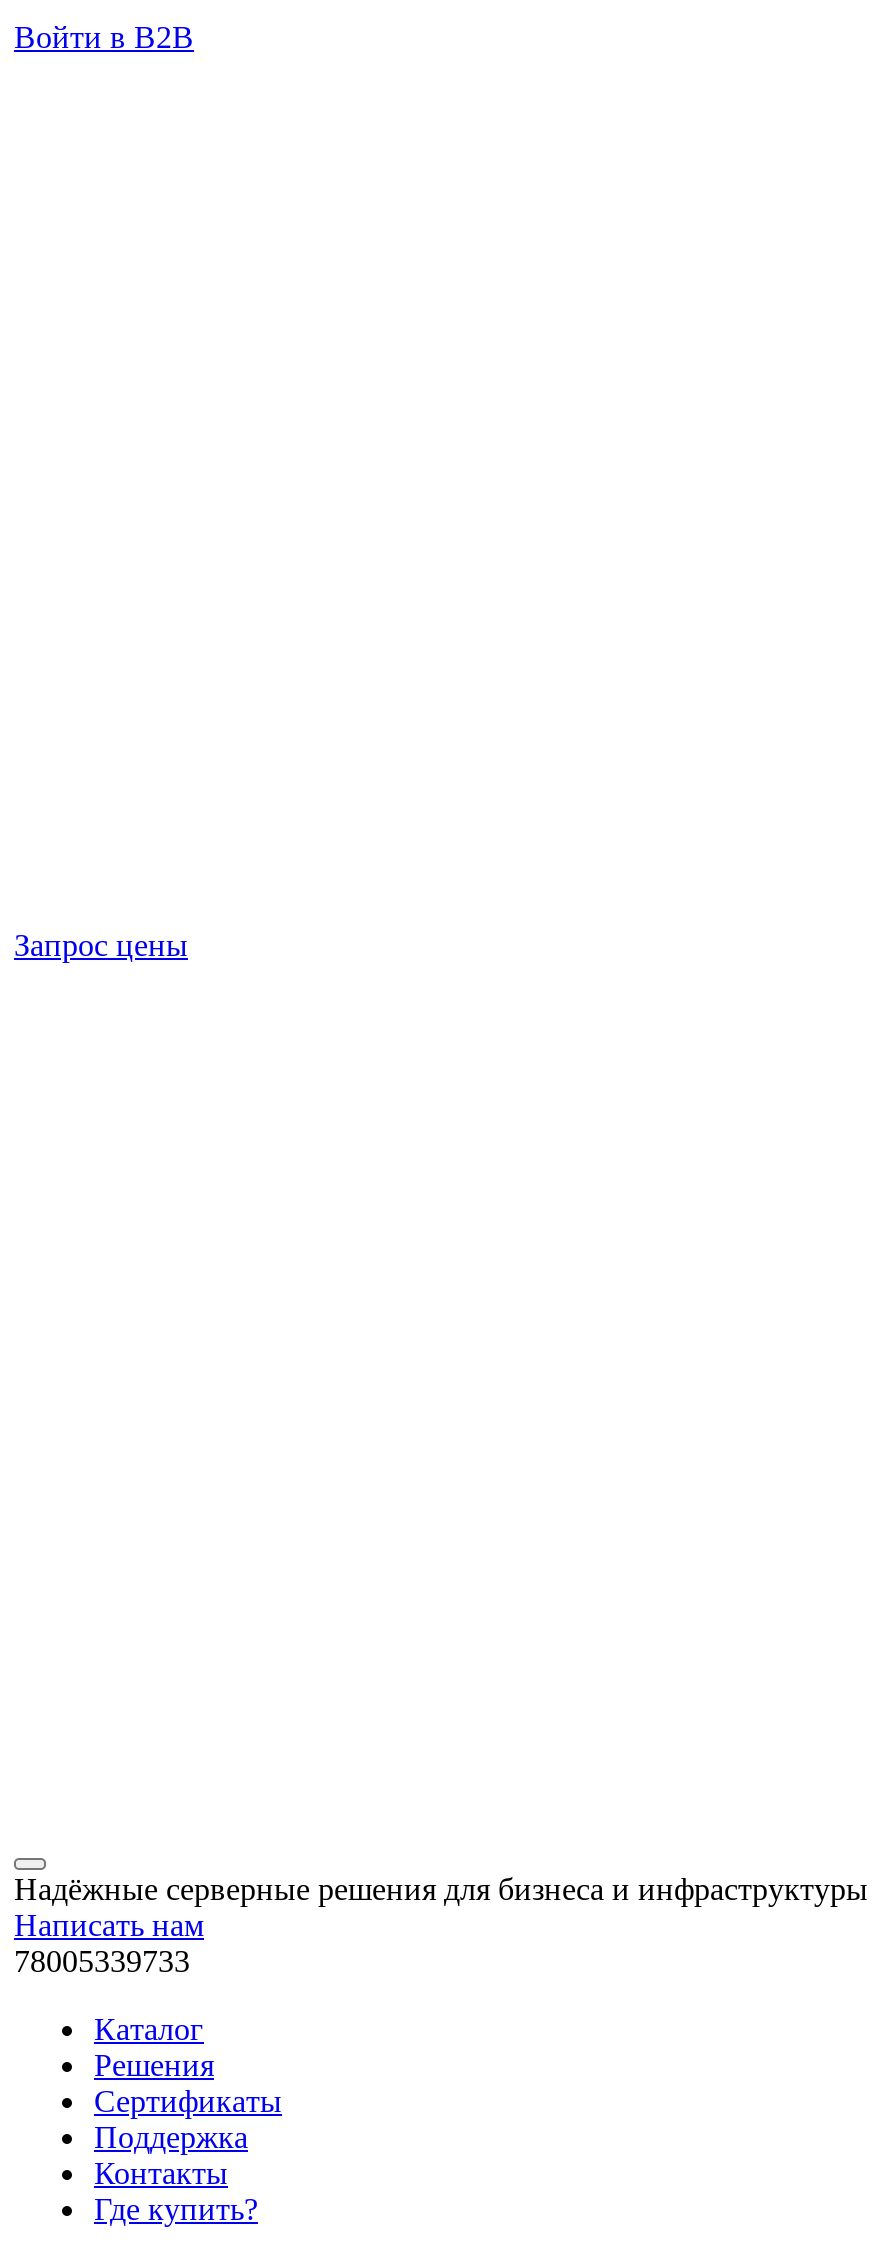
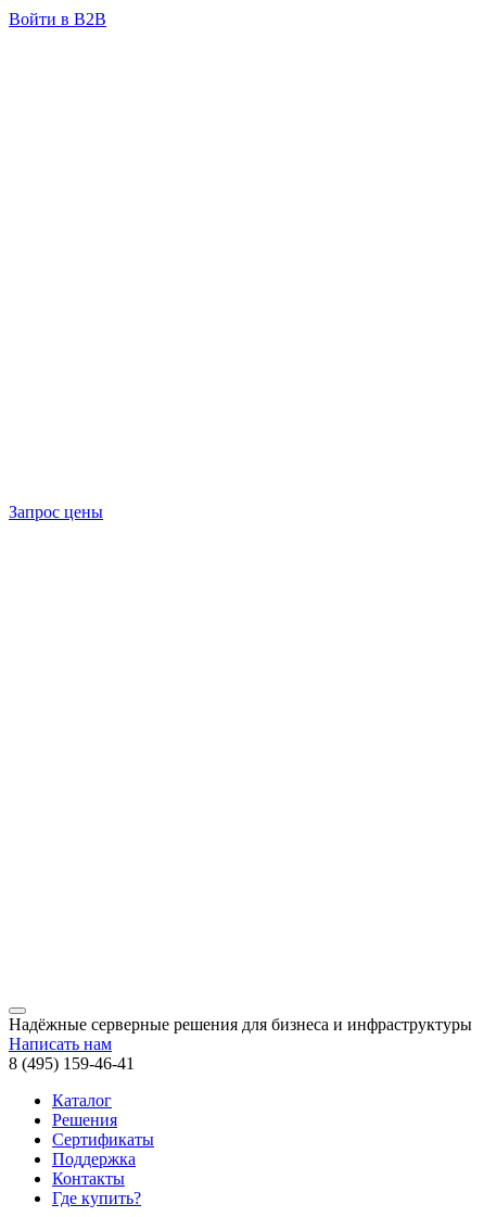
- 78005339733
+ 8 (495) 159-46-41
